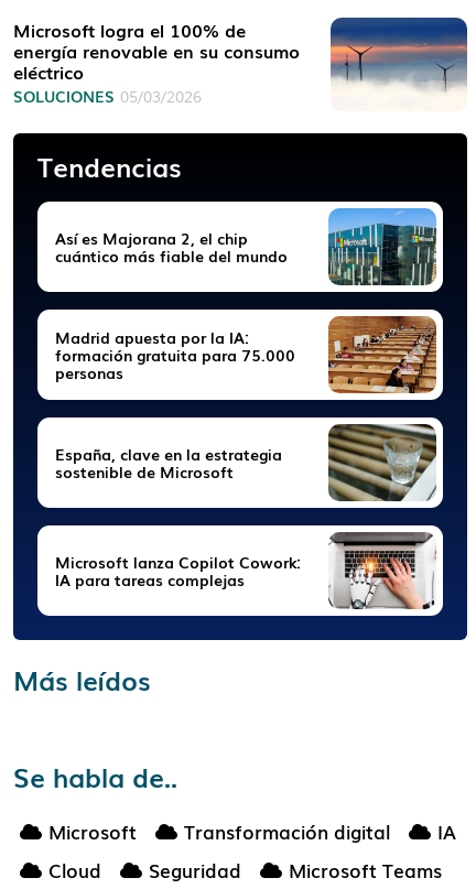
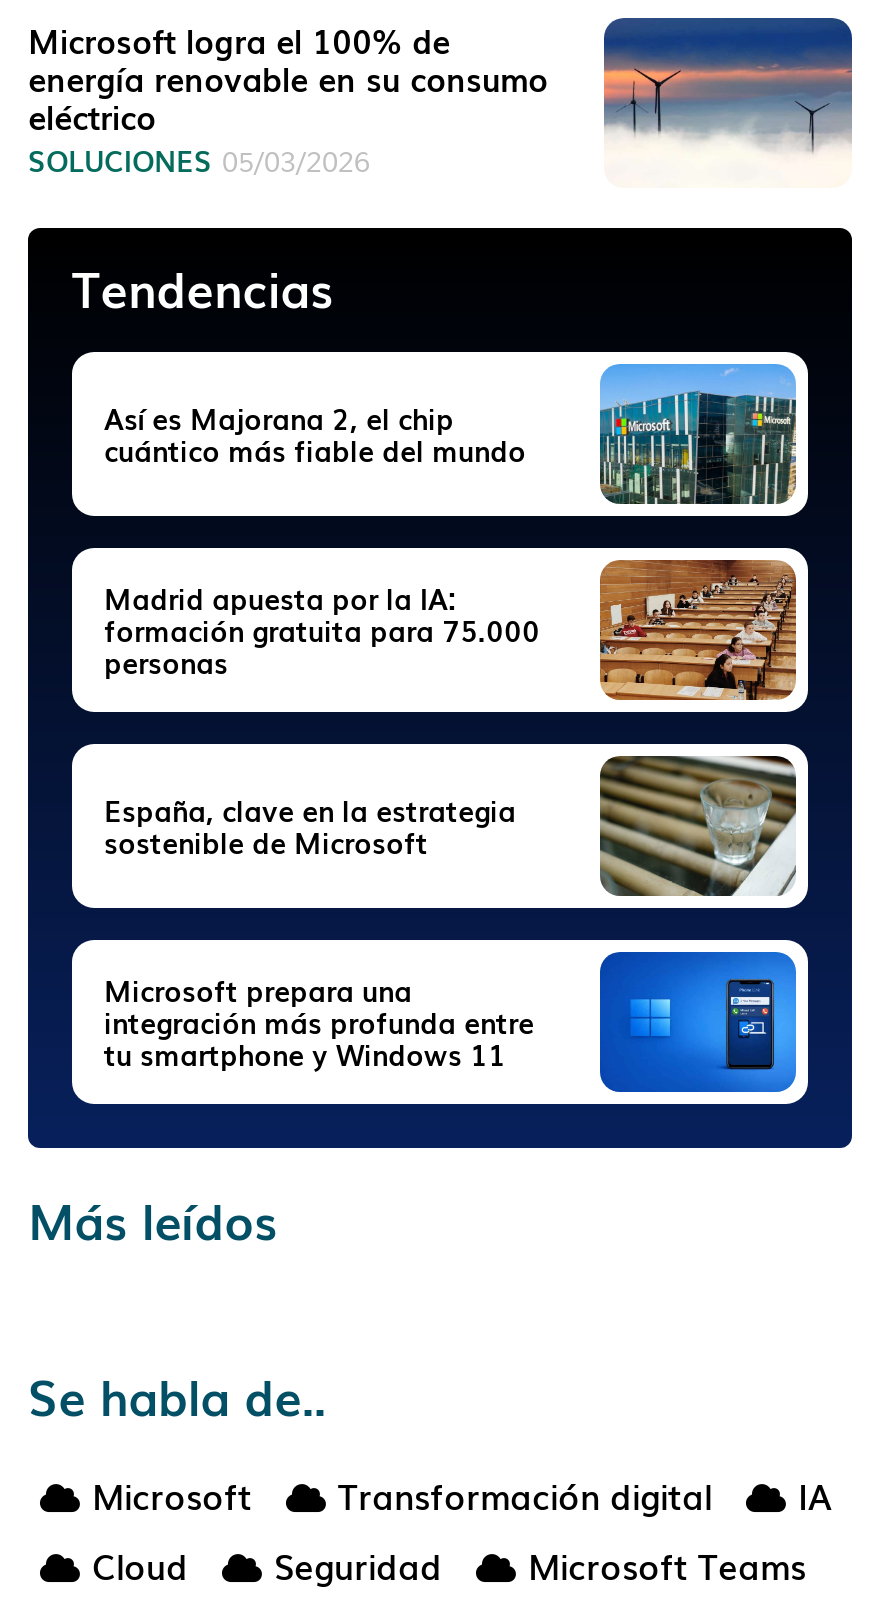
- [image]
- Microsoft lanza Copilot Cowork:
- IA para tareas complejas
+ [image]
+ Microsoft prepara una
+ integración más profunda entre
+ tu smartphone y Windows 11
